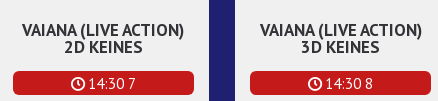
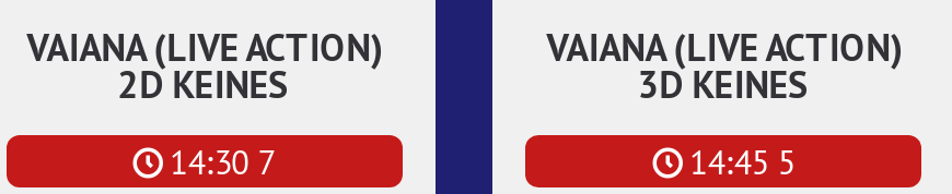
- 14:30 8
+ 14:45 5
